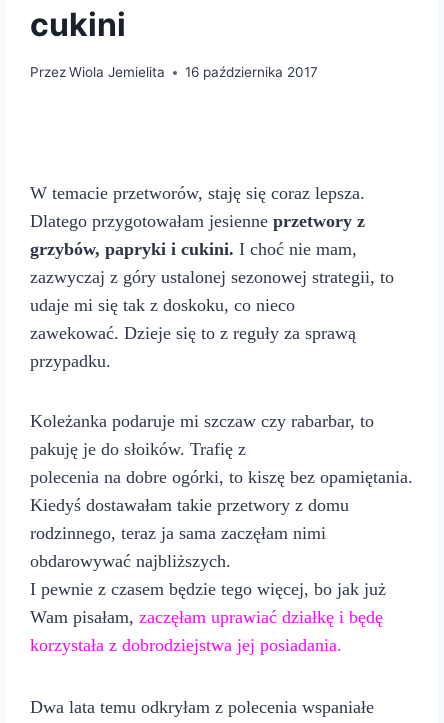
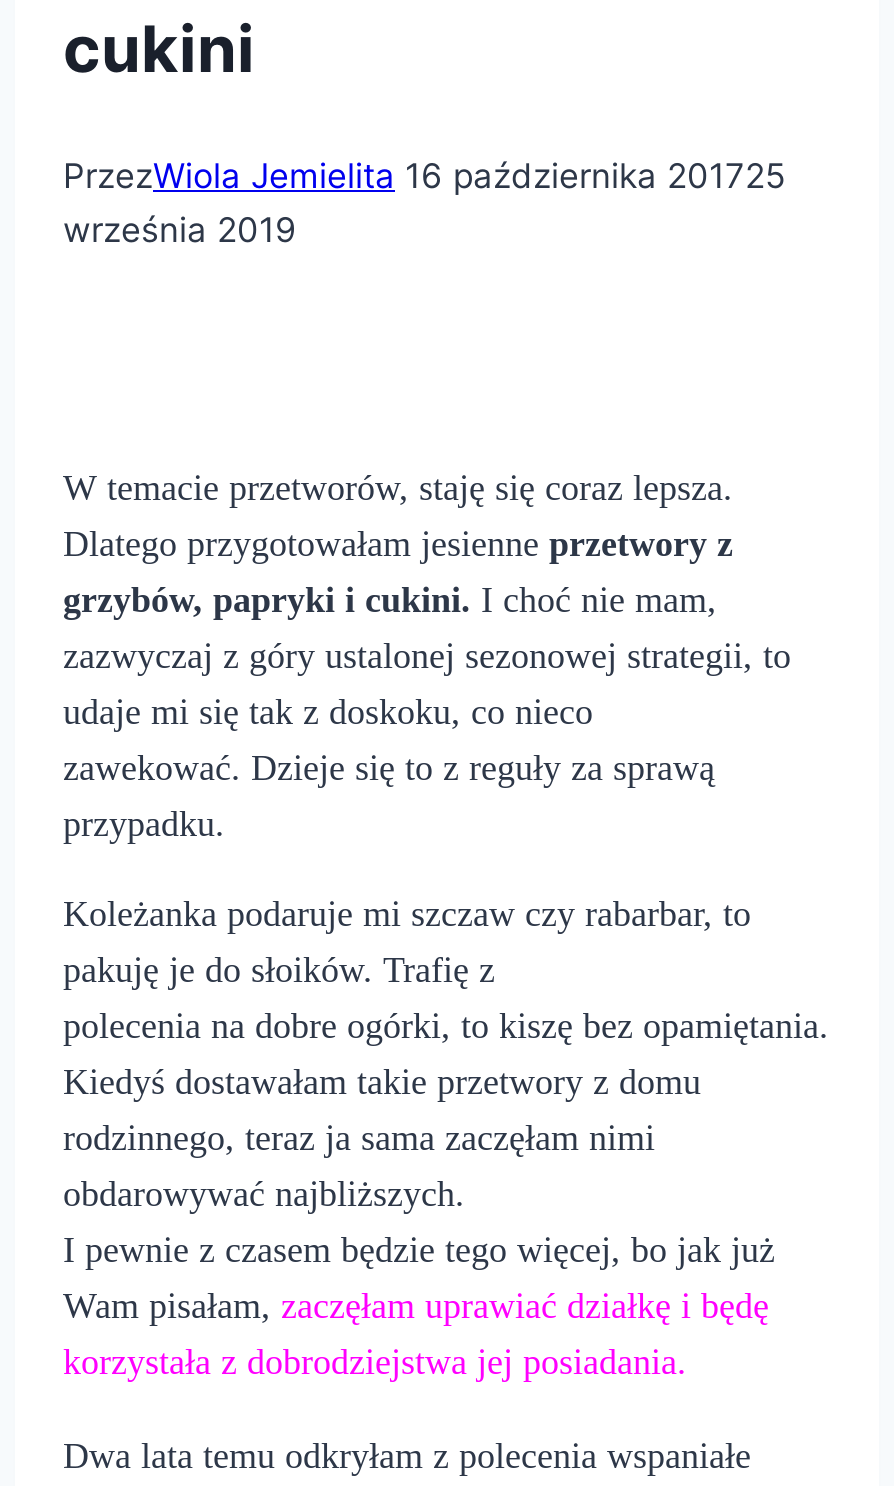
- Przez Wiola Jemielita
- 16 października 2017
+ PrzezWiola Jemielita 16 października 201725
+ września 2019

moved down: W temacie przetworów, staję się coraz lepsza. | Dlatego przygotowałam jesienne przetwory z | grzybów, papryki i cukini. I choć nie mam, | zazwyczaj z góry ustalonej sezonowej strategii, to | udaje mi się tak z doskoku, co nieco | zawekować. Dzieje się to z reguły za sprawą | przypadku.

moved down: Koleżanka podaruje mi szczaw czy rabarbar, to | pakuję je do słoików. Trafię z | polecenia na dobre ogórki, to kiszę bez opamiętania. | ... | Wam pisałam, zaczęłam uprawiać działkę i będę | korzystała z dobrodziejstwa jej posiadania.
